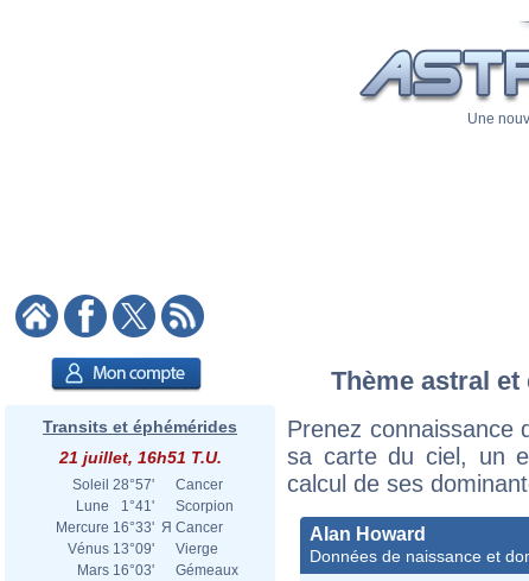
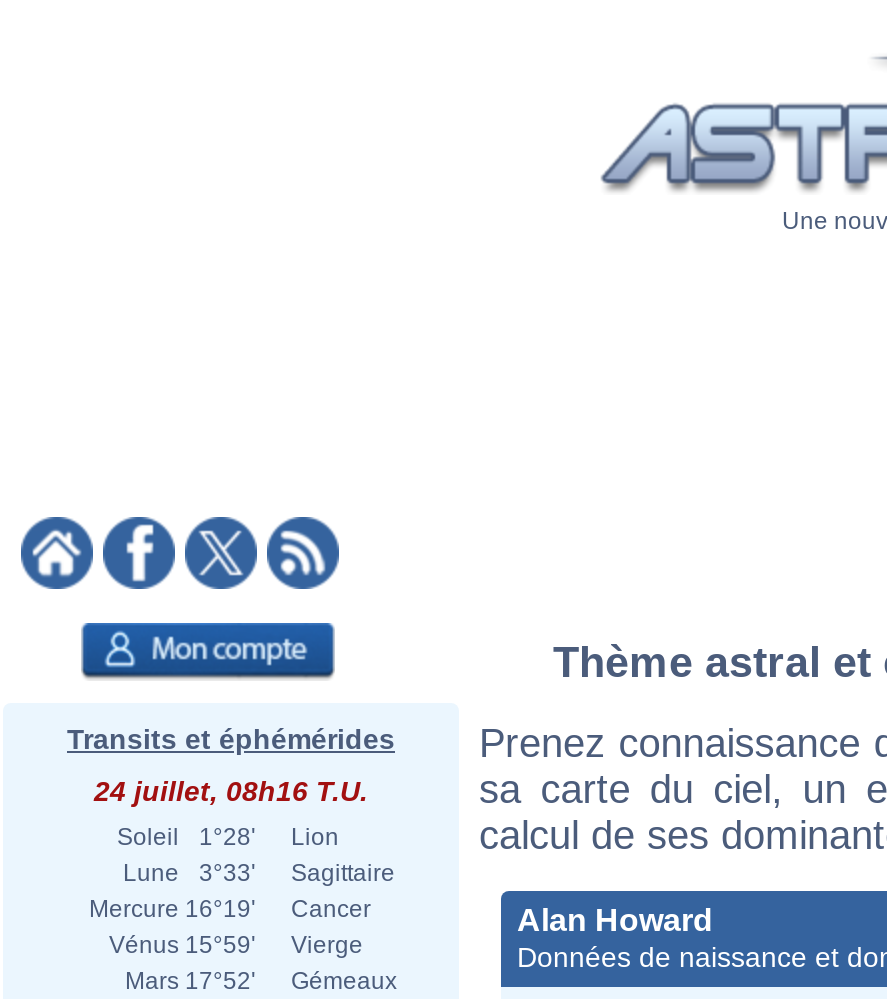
- 21 juillet, 16h51 T.U.
+ 24 juillet, 08h16 T.U.

- Soleil 28°57'
+ Soleil 1°28'
+ Lion
+ Lune 3°33'
+ Sagittaire
+ Mercure 16°19'

moved down: Cancer

- Lune 1°41'
- Scorpion
- Mercure 16°33' Я Cancer
- Vénus 13°09'
+ Vénus 15°59'

- Mars 16°03' Gémeaux
+ Mars 17°52' Gémeaux
